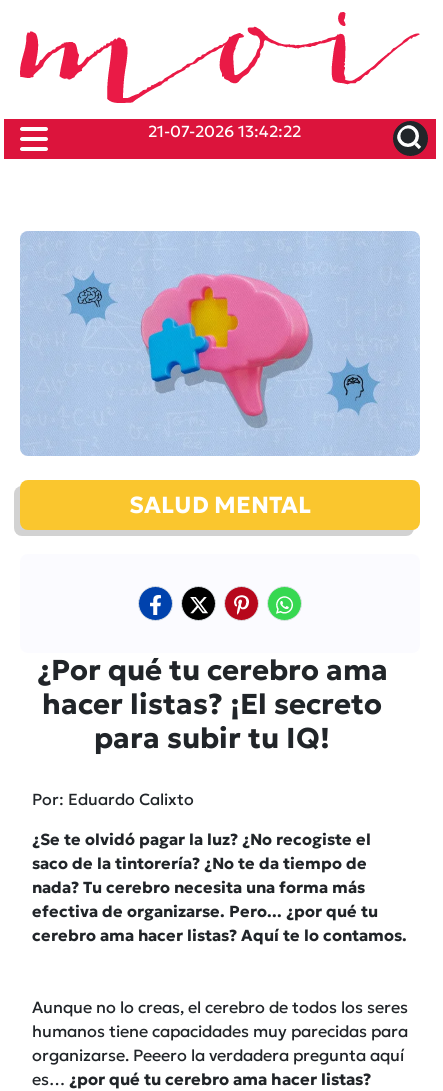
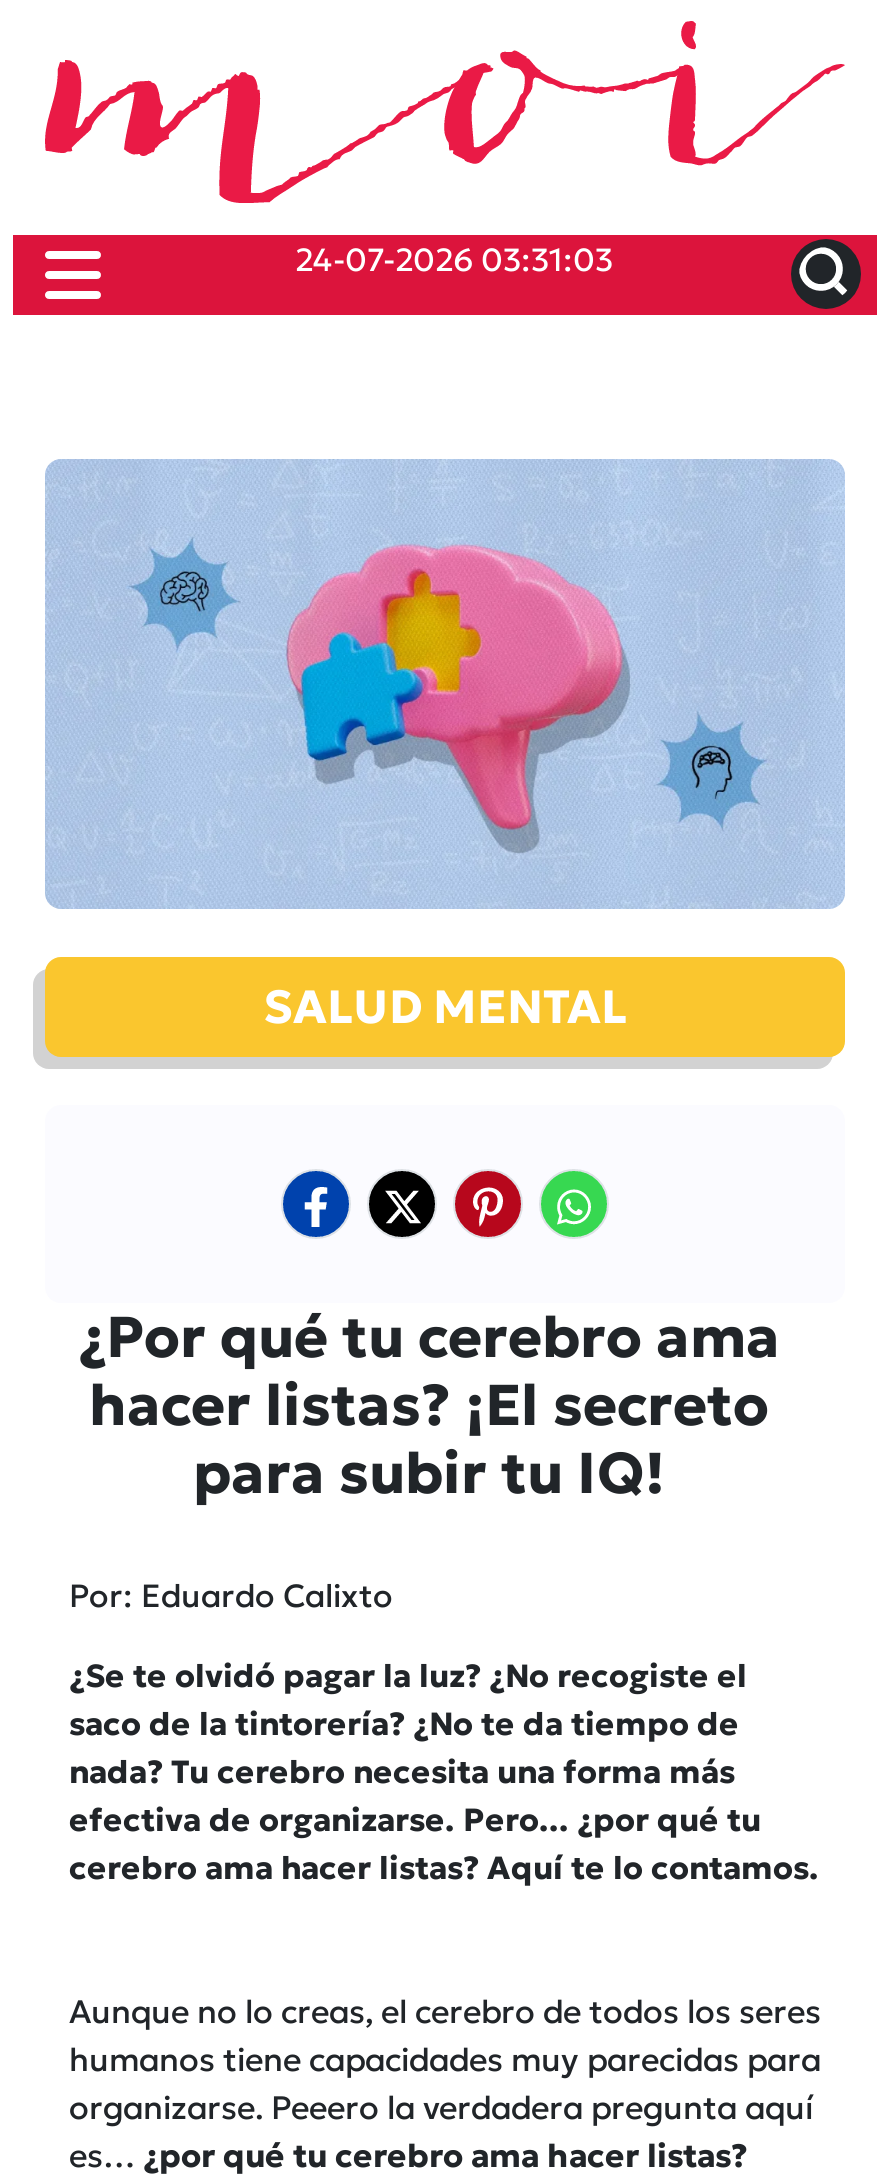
- 21-07-2026 13:42:22
+ 24-07-2026 03:31:03
